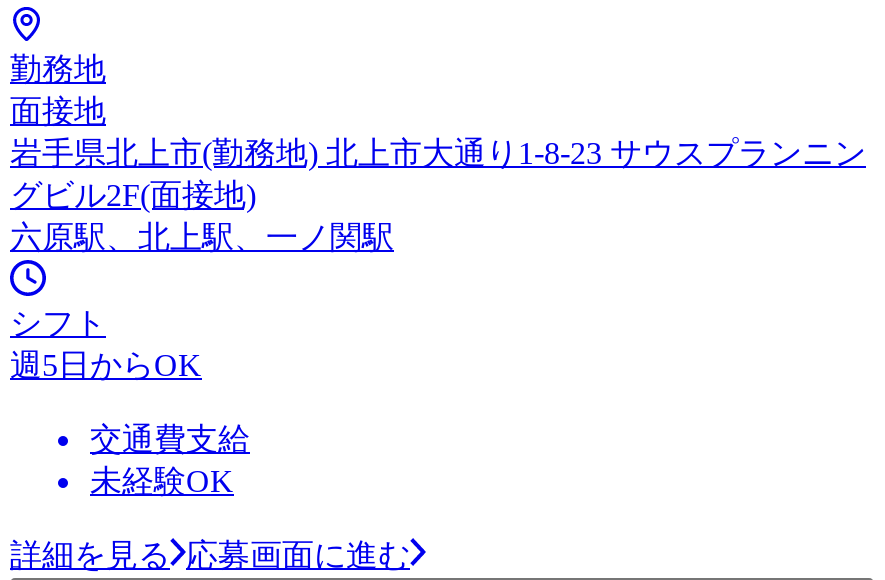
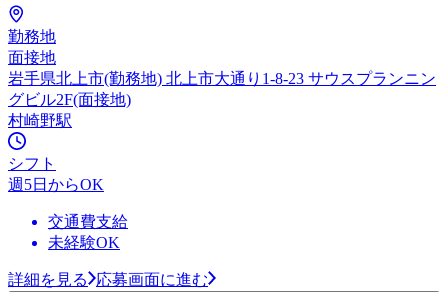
- 六原駅、北上駅、一ノ関駅
+ 村崎野駅
